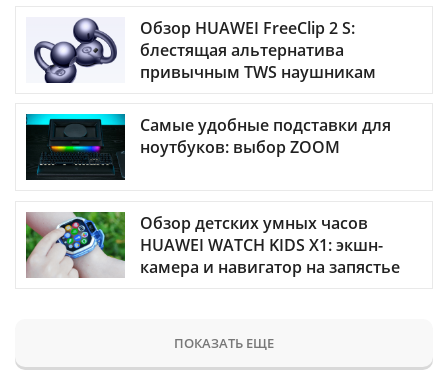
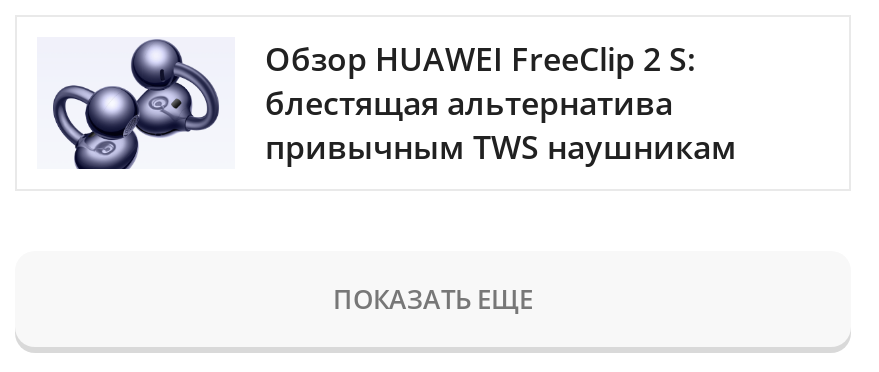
- [image]
- Самые удобные подставки для
- ноутбуков: выбор ZOOM
- Обзор детских умных часов
- HUAWEI WATCH KIDS X1: экшн-
- камера и навигатор на запястье

- [image]
